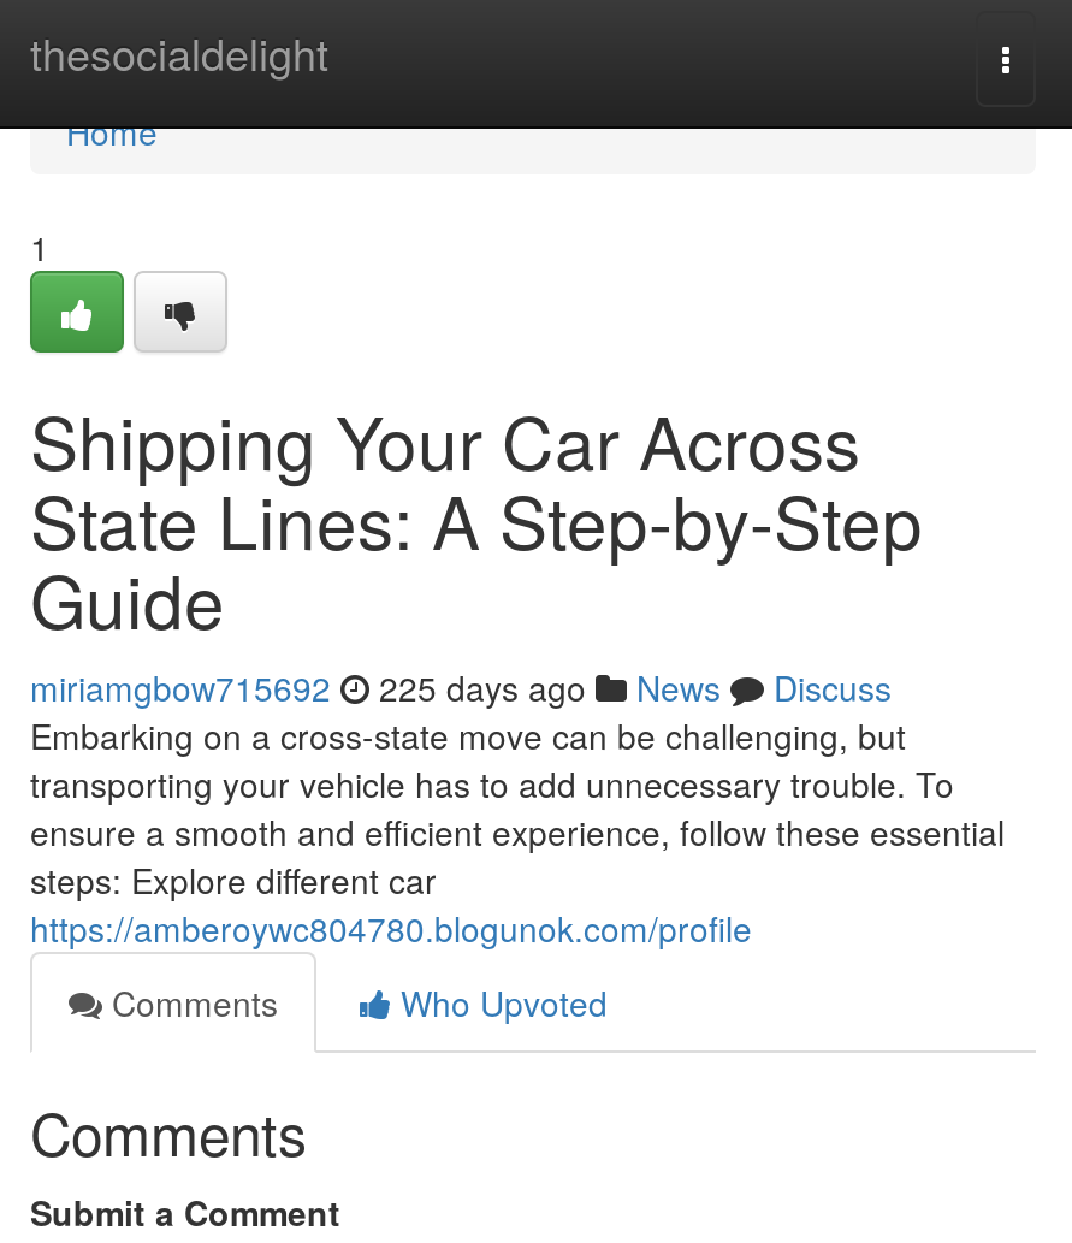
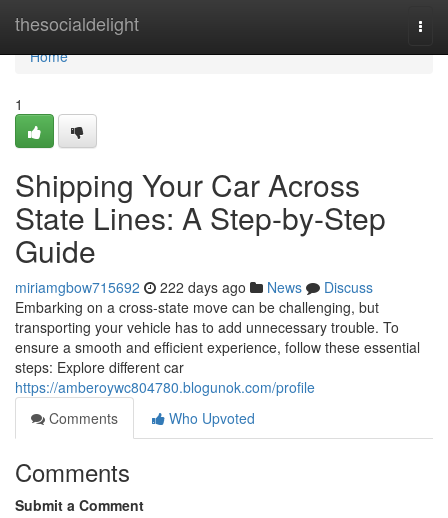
- miriamgbow715692 225 days ago News Discuss
+ miriamgbow715692 222 days ago News Discuss
